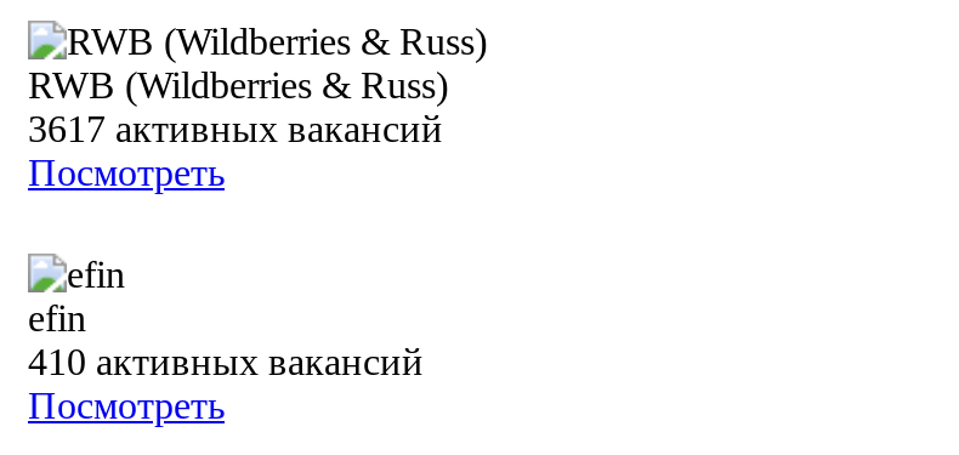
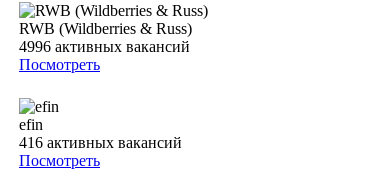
- 3617 активных вакансий
+ 4996 активных вакансий

- 410 активных вакансий
+ 416 активных вакансий
